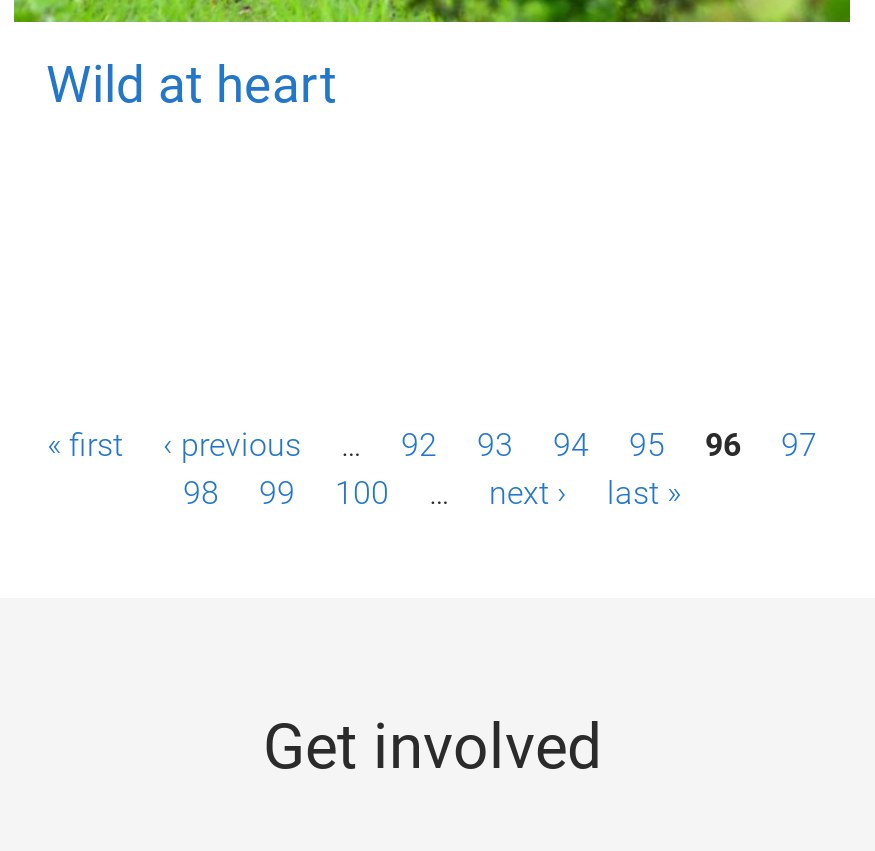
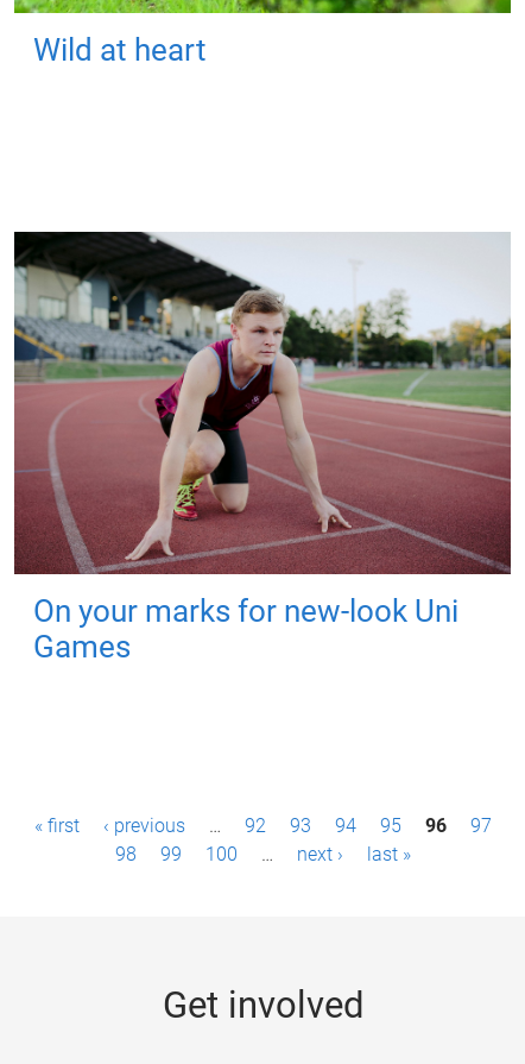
+ [image]
+ On your marks for new-look Uni
+ Games
